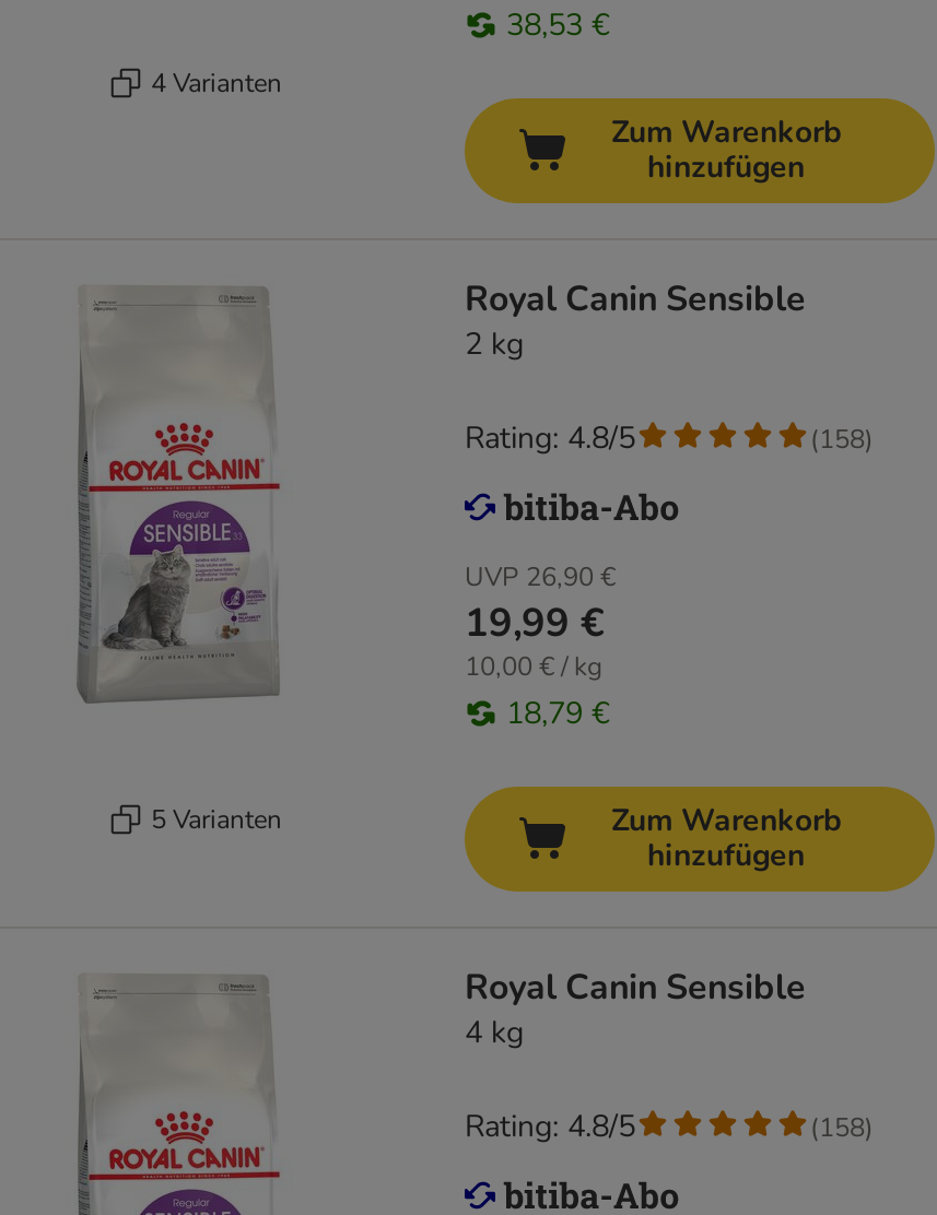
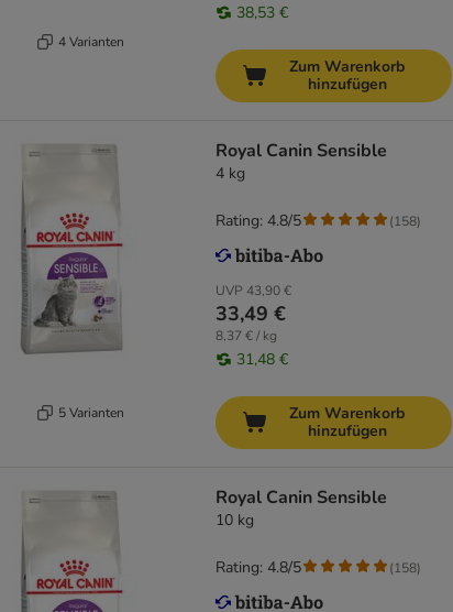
- 2 kg
+ 4 kg

- UVP 26,90 €
+ UVP 43,90 €

- 19,99 €
+ 33,49 €

- 10,00 € / kg
+ 8,37 € / kg

- 18,79 €
+ 31,48 €

- 4 kg
+ 10 kg
